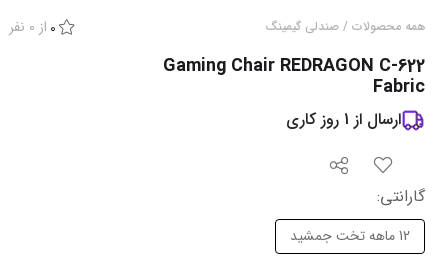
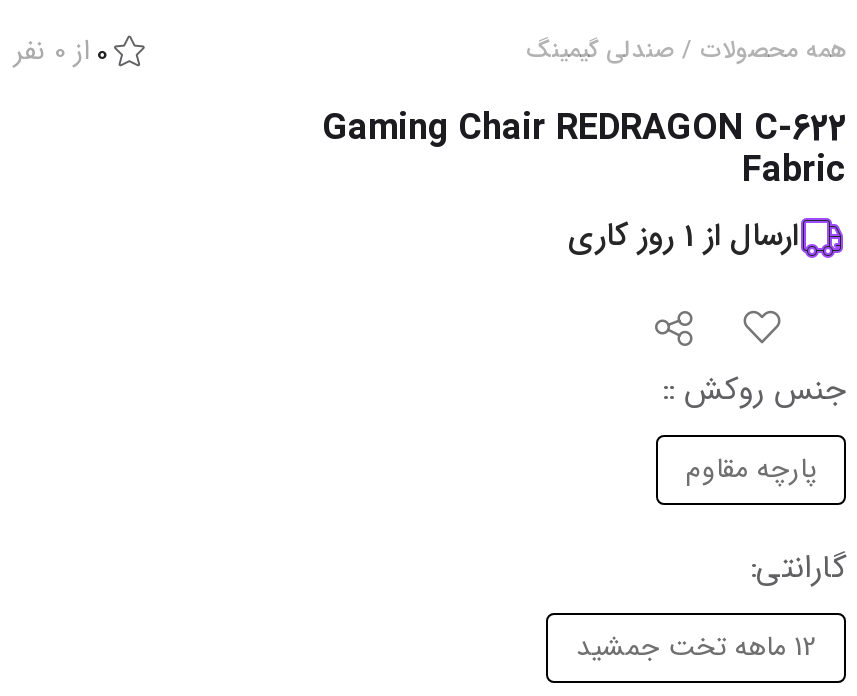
+ جنس روکش ::
+ پارچه مقاوم
